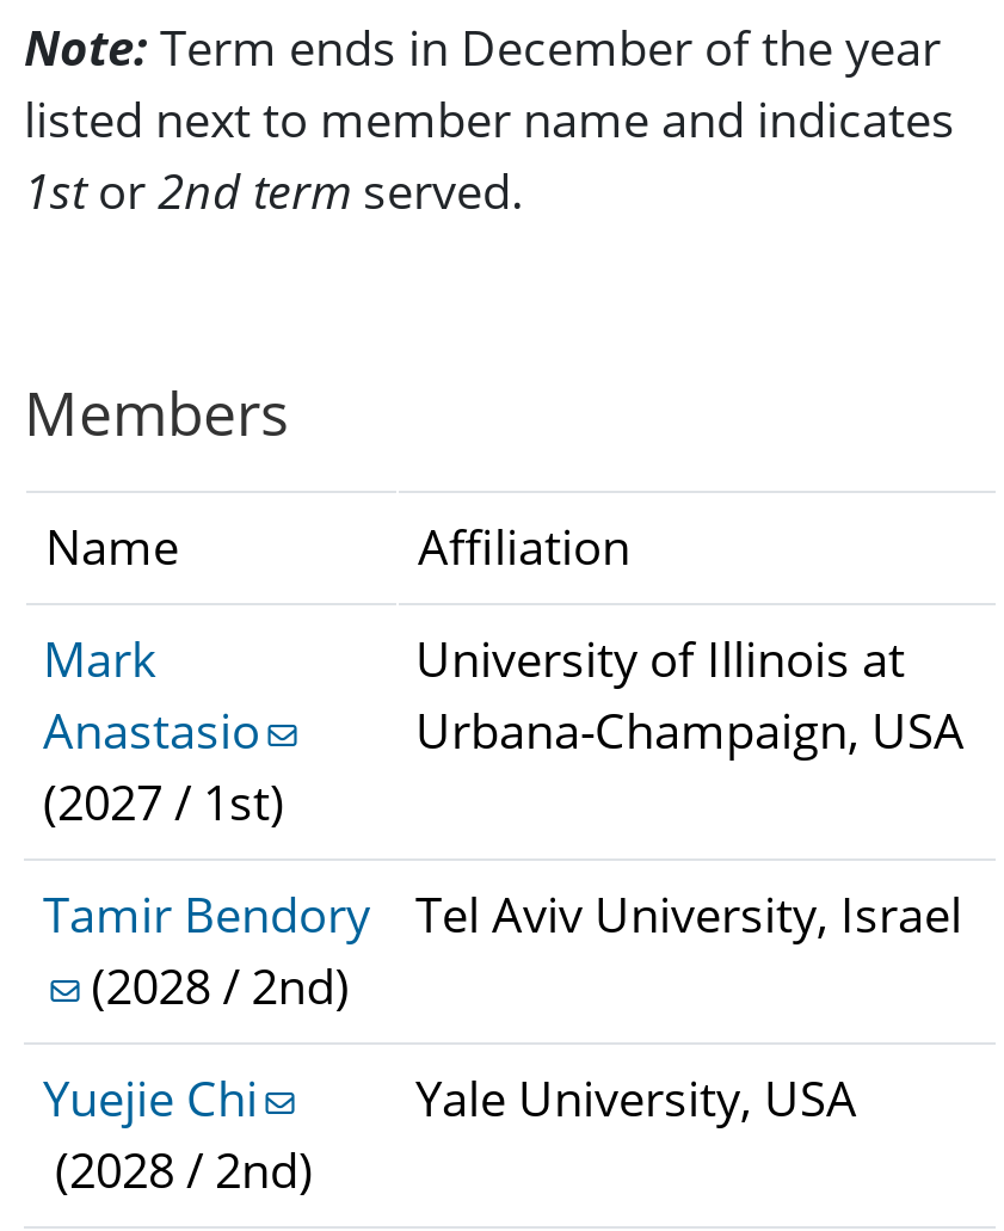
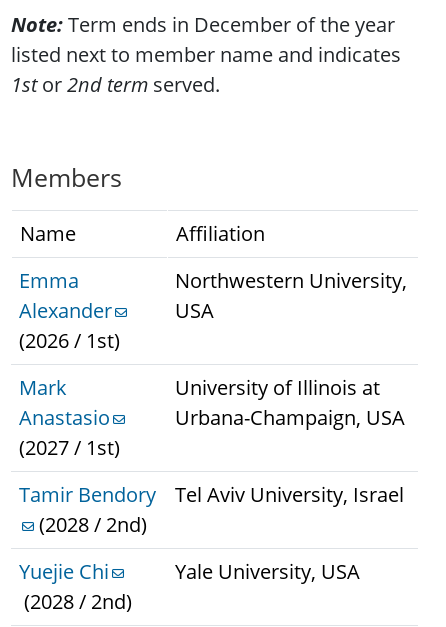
+ Emma
+ Alexander
+ (2026 / 1st)

+ Northwestern University,
+ USA
